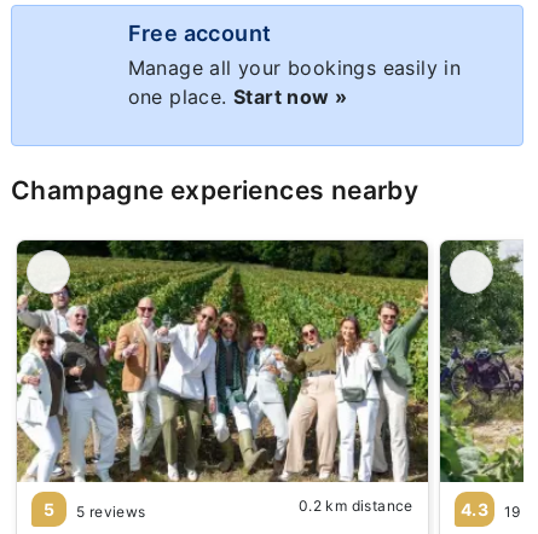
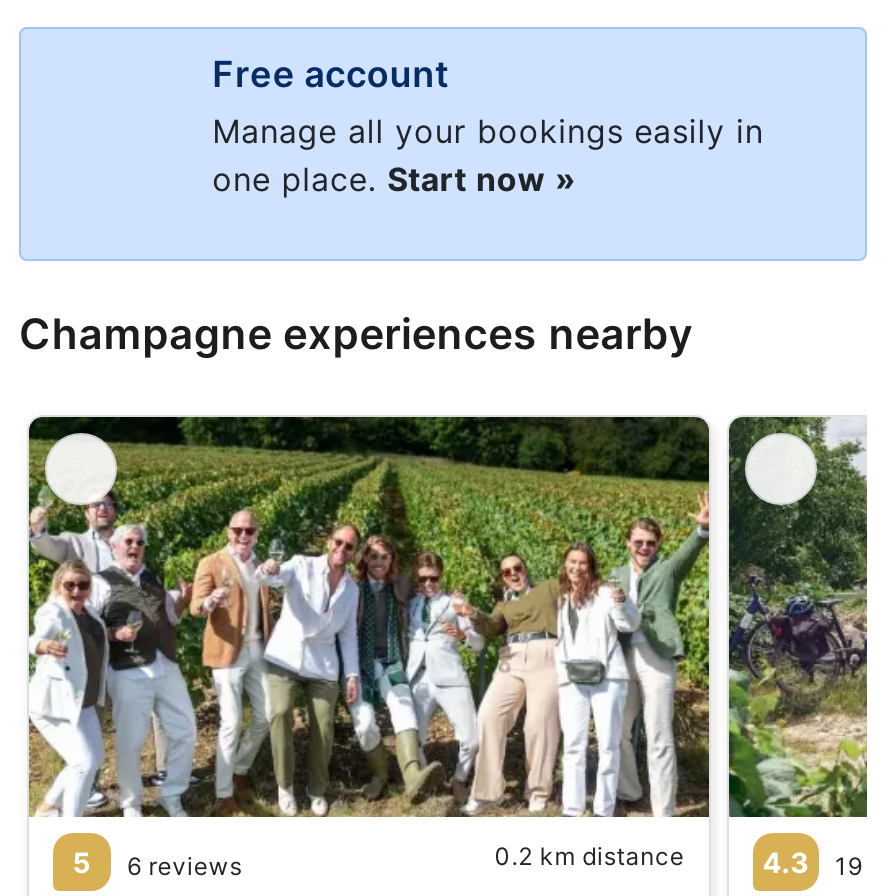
- 5 5 reviews
+ 5 6 reviews
